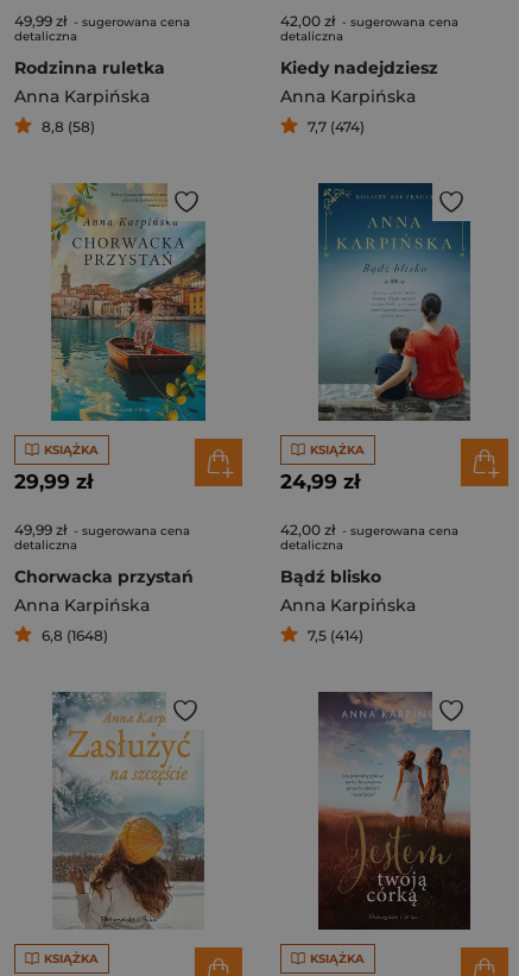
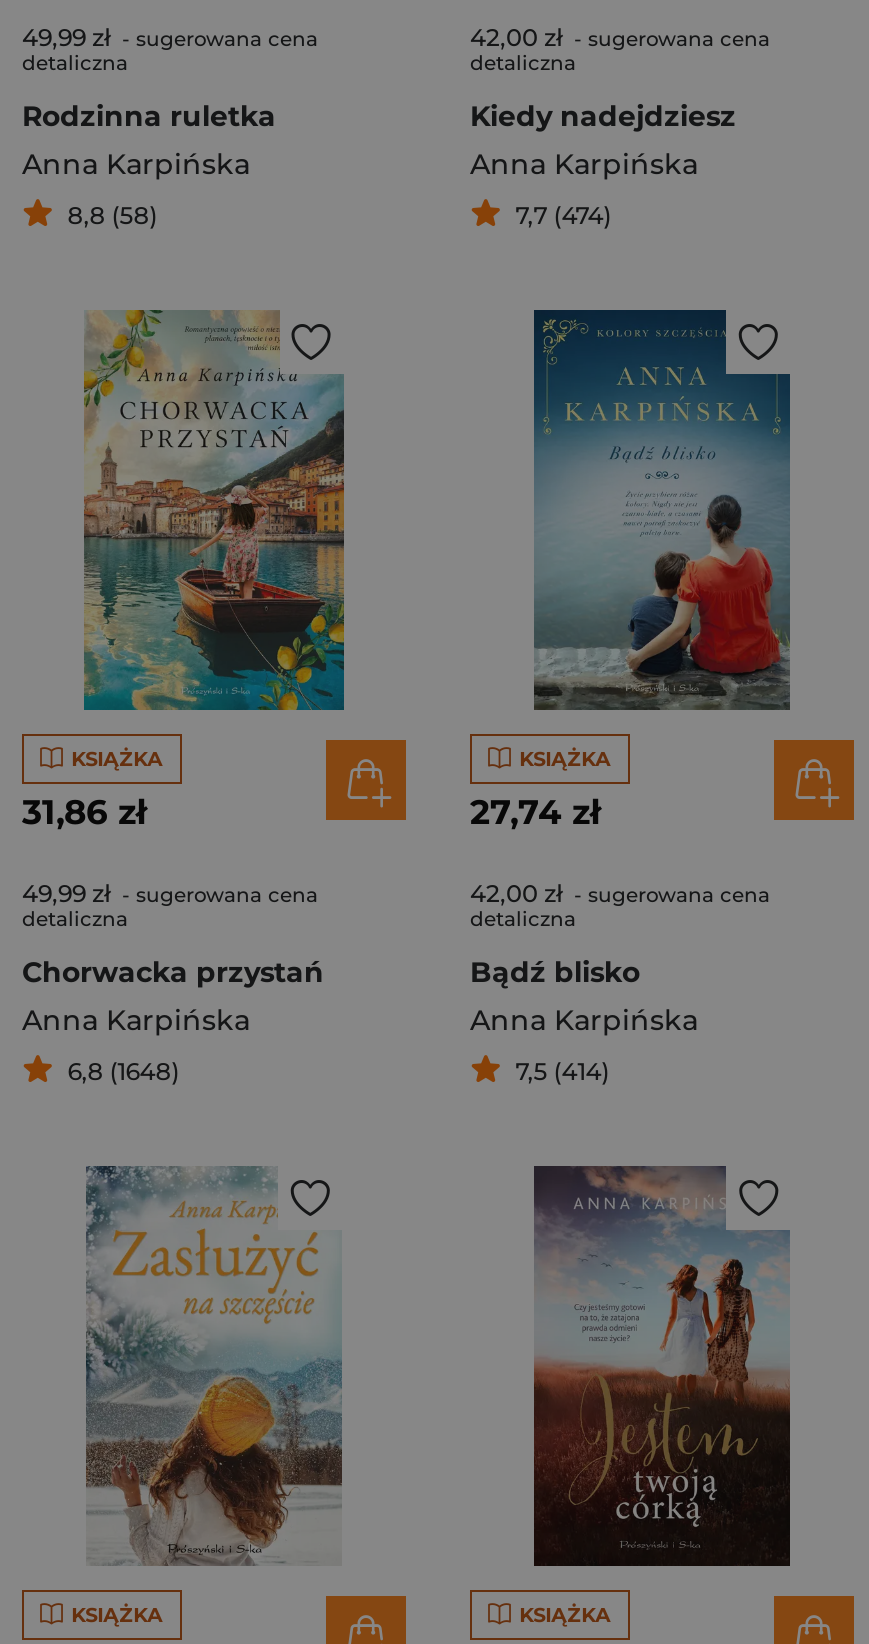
- 29,99 zł
+ 31,86 zł

- 24,99 zł
+ 27,74 zł
